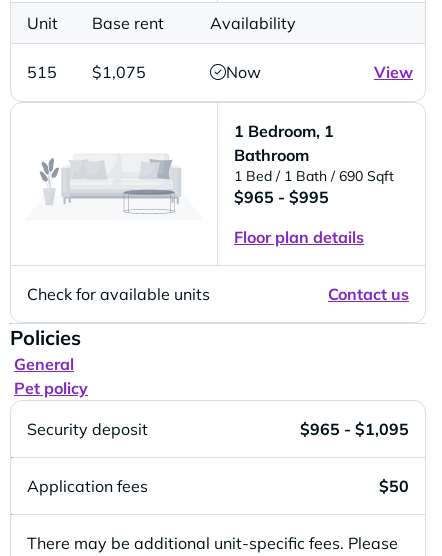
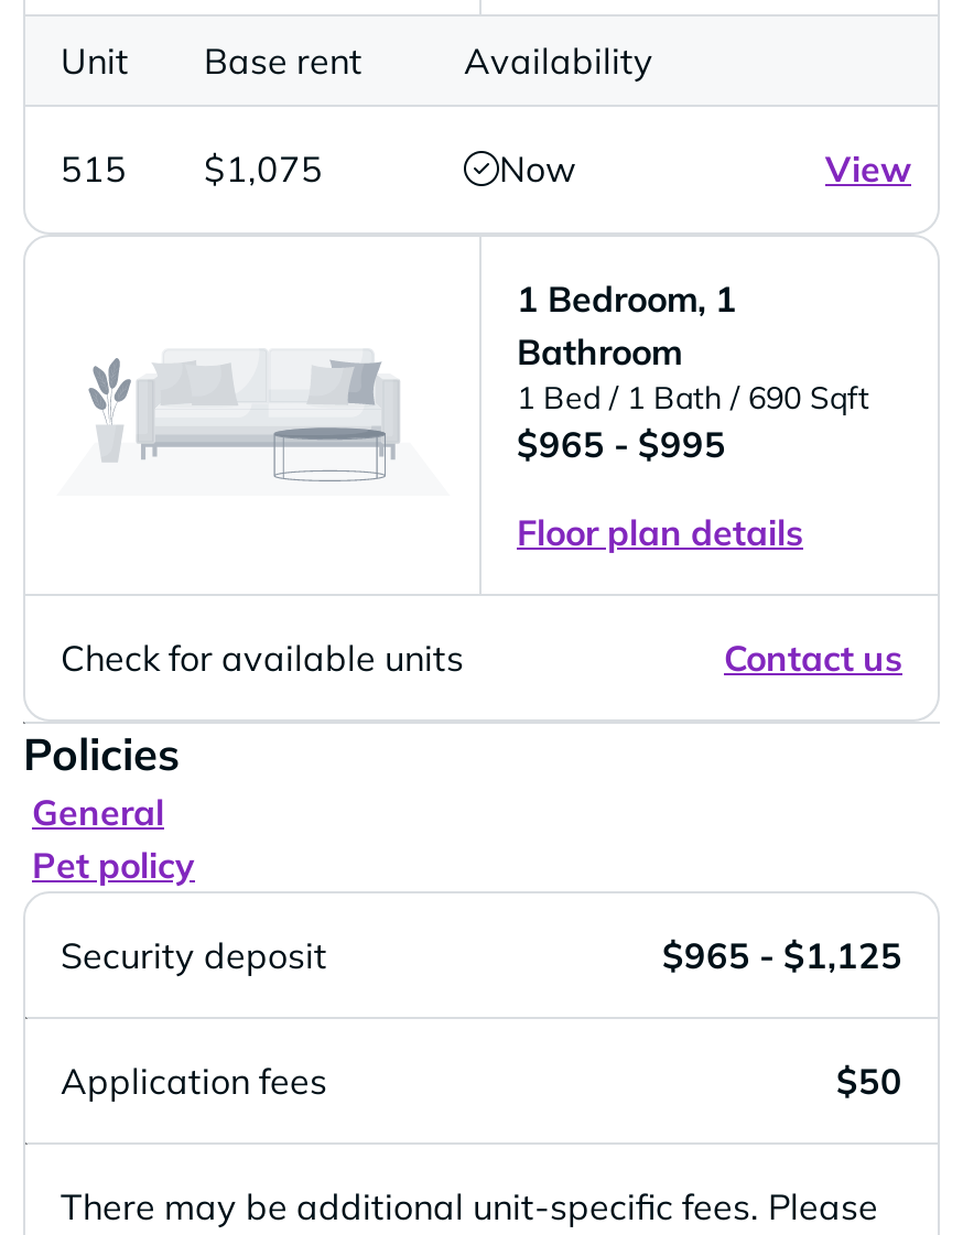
- $965 - $1,095
+ $965 - $1,125
